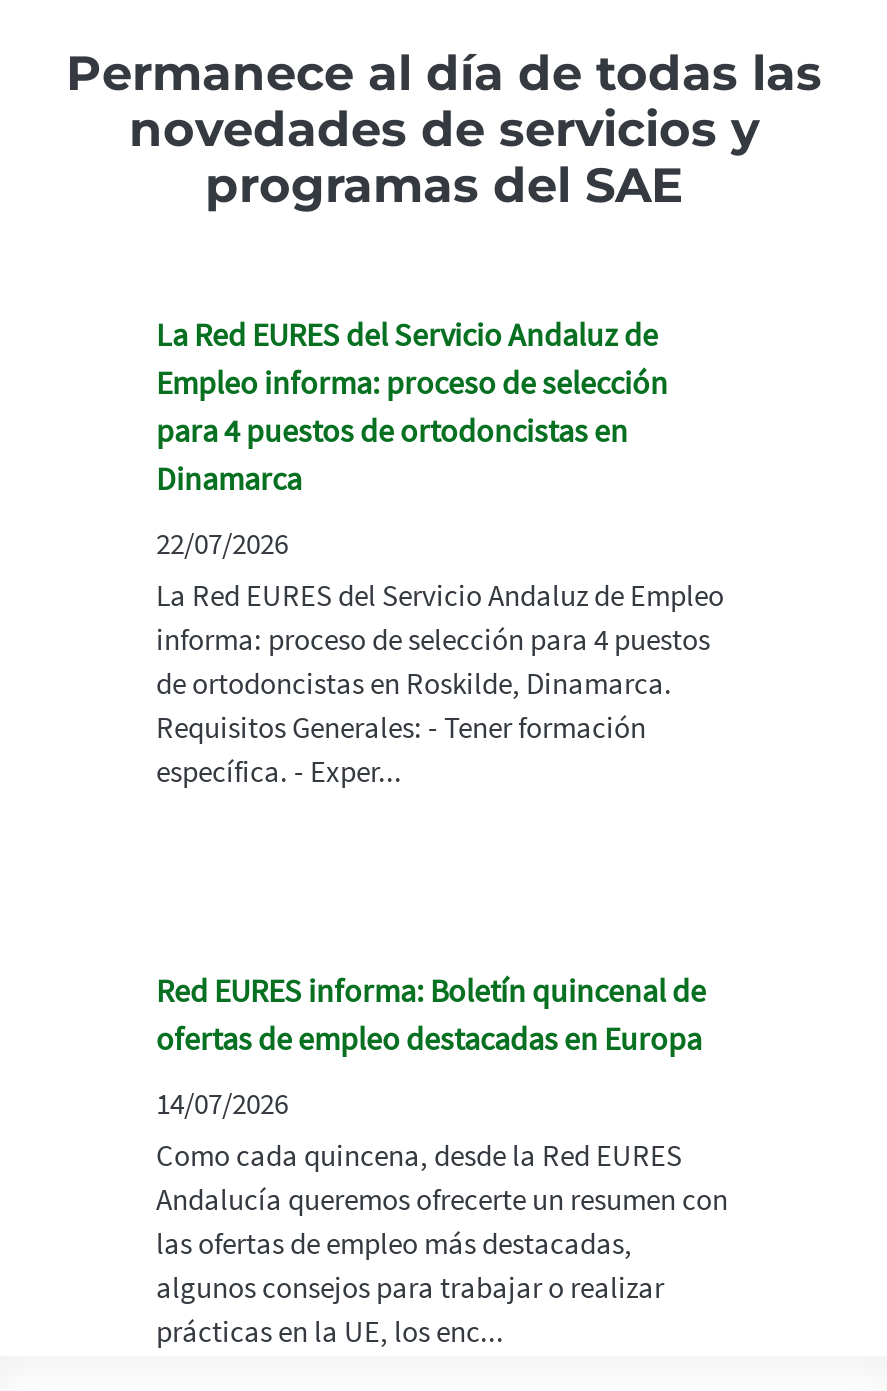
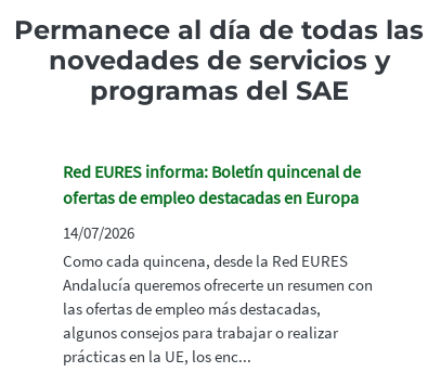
- La Red EURES del Servicio Andaluz de
- Empleo informa: proceso de selección
- para 4 puestos de ortodoncistas en
- Dinamarca
- 22/07/2026
- La Red EURES del Servicio Andaluz de Empleo
- informa: proceso de selección para 4 puestos
- de ortodoncistas en Roskilde, Dinamarca.
- Requisitos Generales: - Tener formación
- específica. - Exper...
